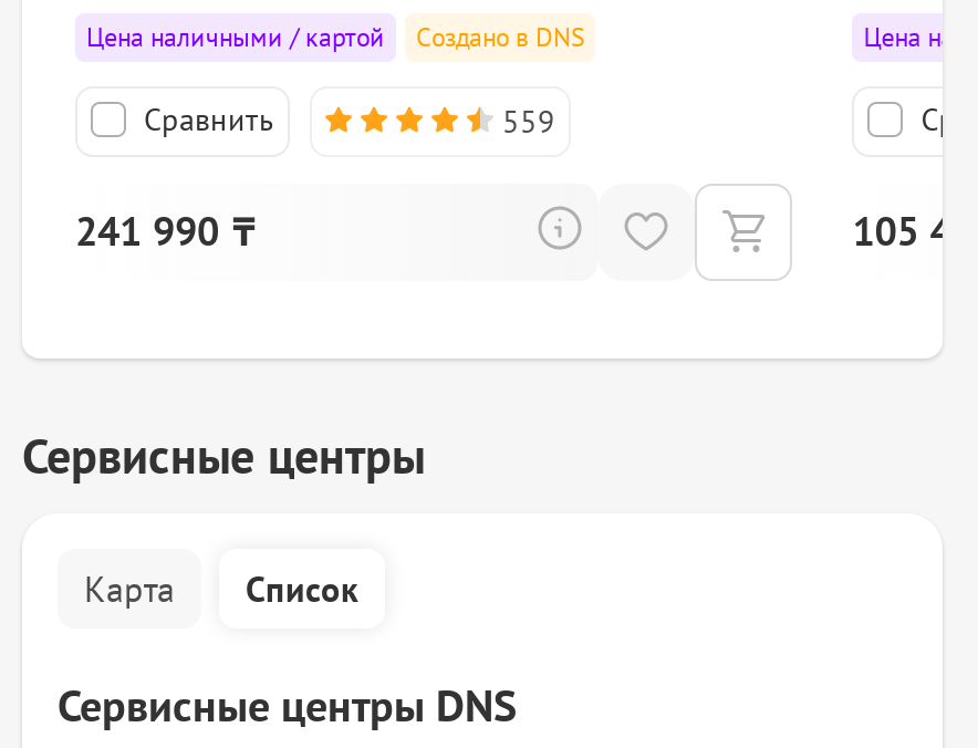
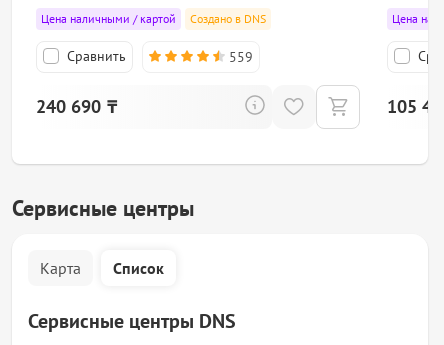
- 241 990 ₸
+ 240 690 ₸
